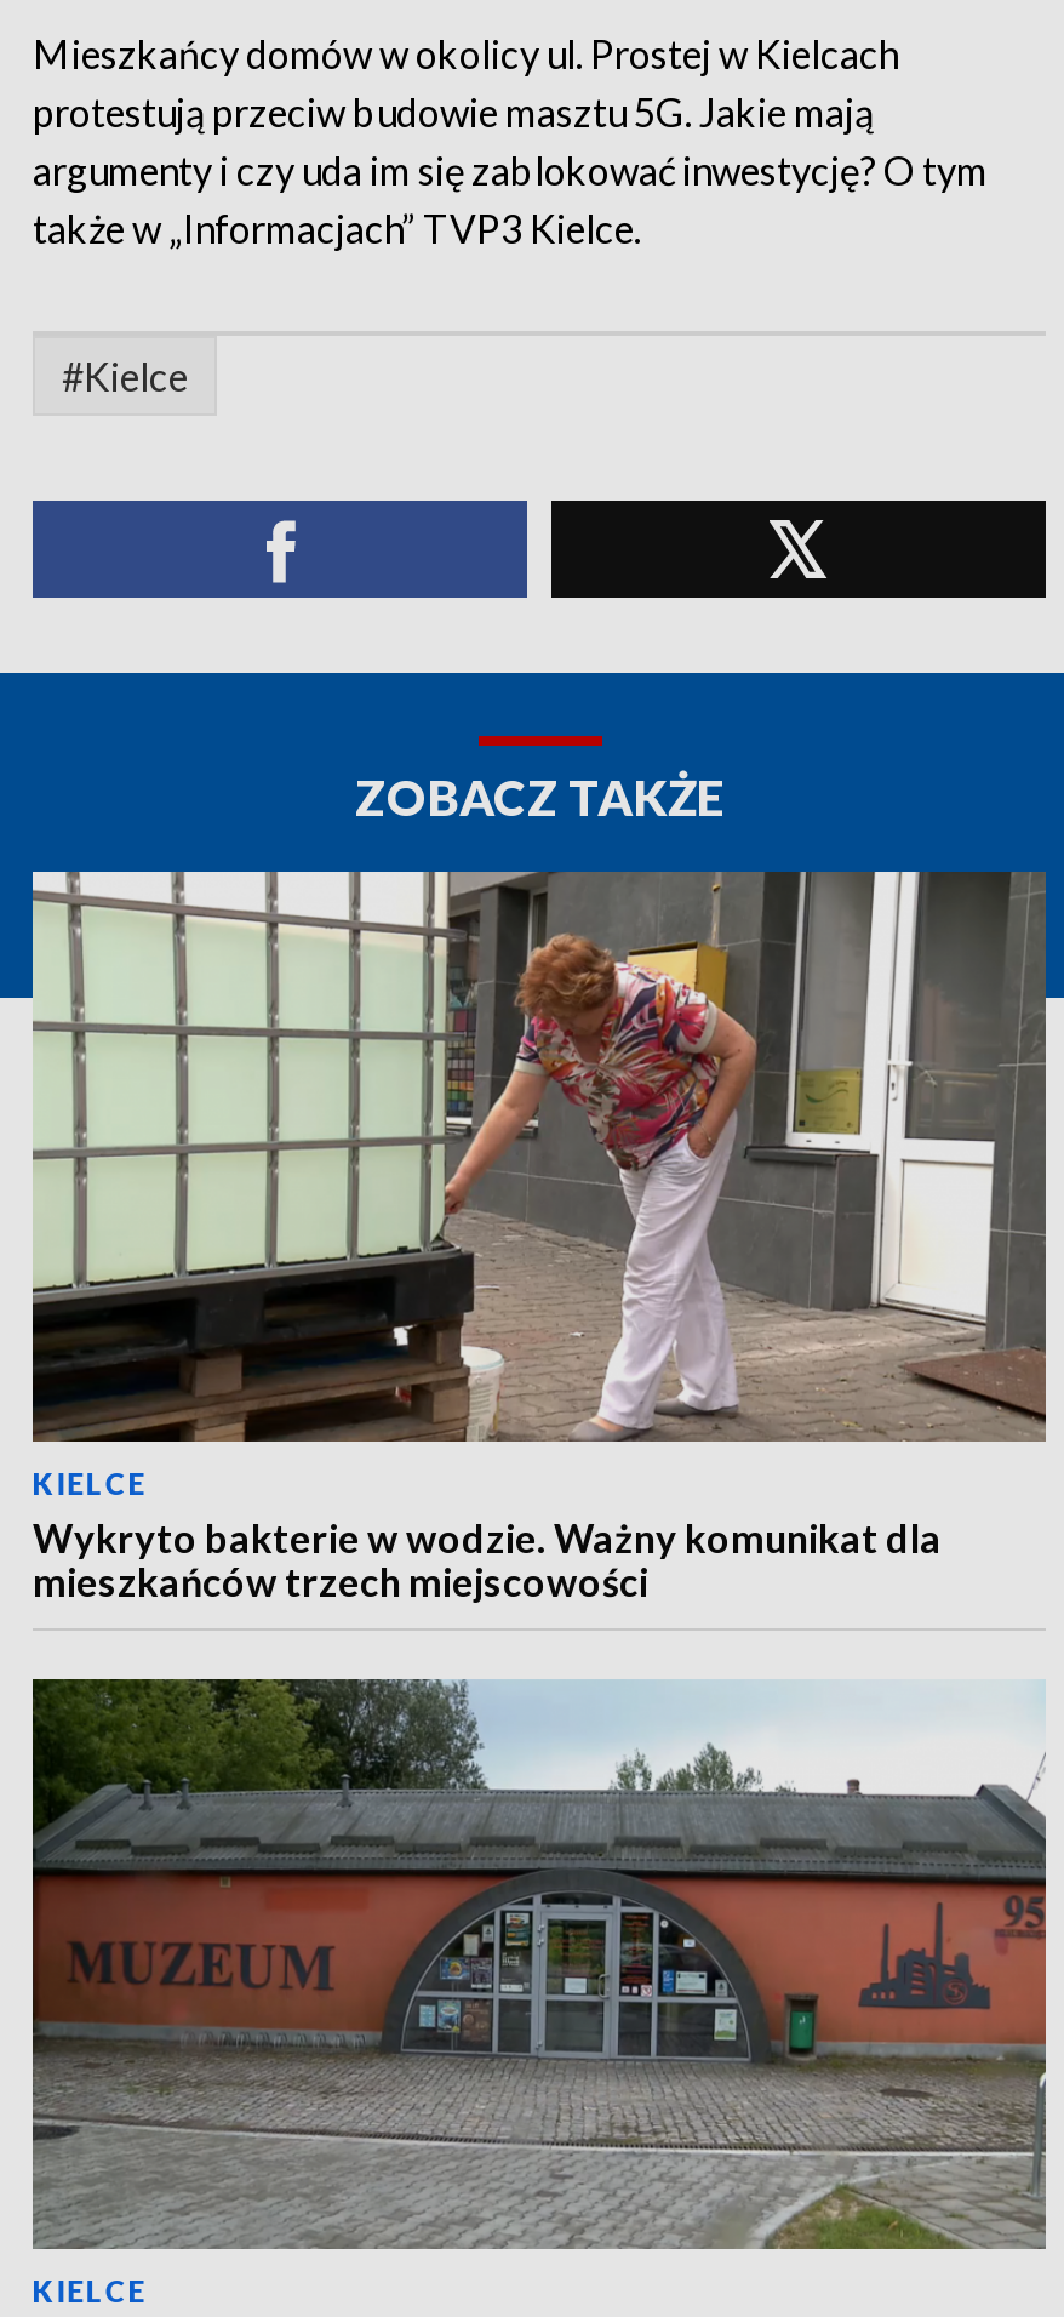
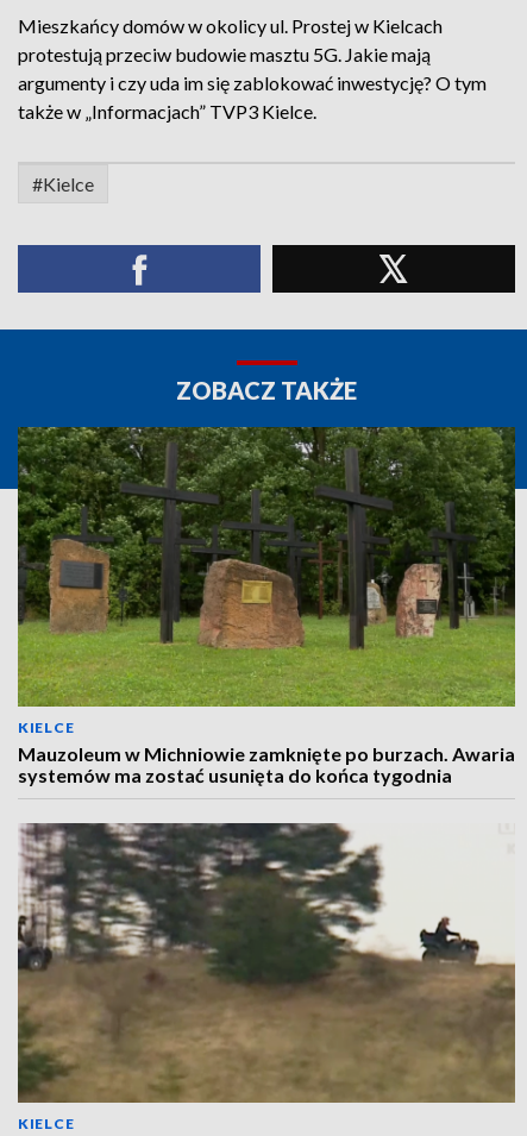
- [image]
- Wykryto bakterie w wodzie. Ważny komunikat dla
- mieszkańców trzech miejscowości
+ [image]
+ Mauzoleum w Michniowie zamknięte po burzach. Awaria
+ systemów ma zostać usunięta do końca tygodnia

- [image]
+ [image]
